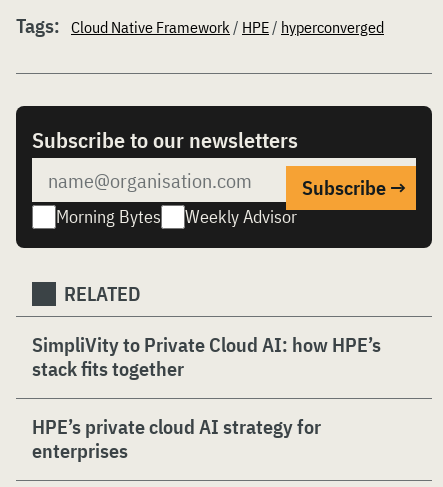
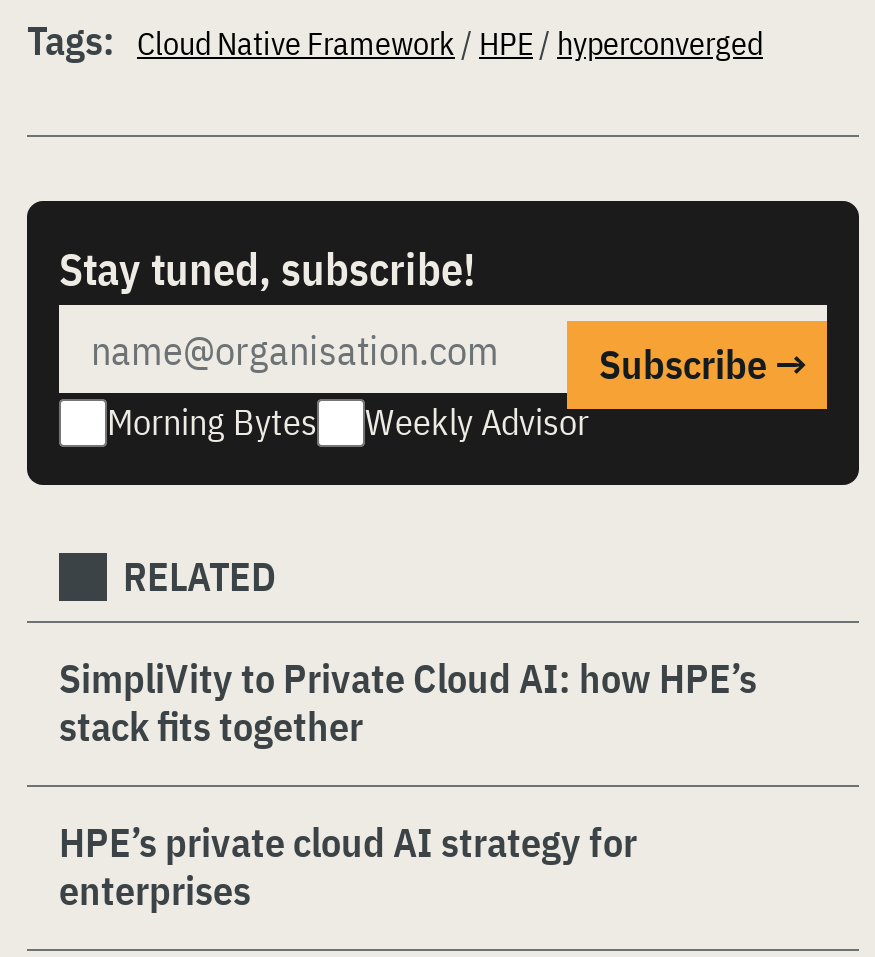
- Subscribe to our newsletters
+ Stay tuned, subscribe!
